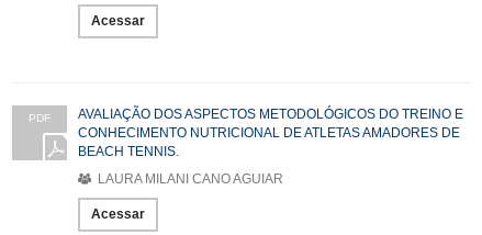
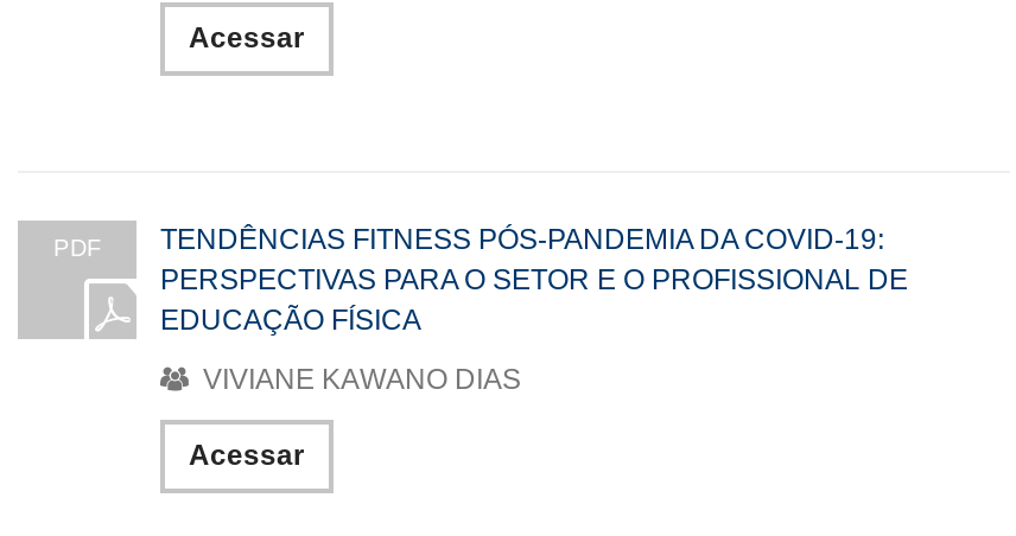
- AVALIAÇÃO DOS ASPECTOS METODOLÓGICOS DO TREINO E
- CONHECIMENTO NUTRICIONAL DE ATLETAS AMADORES DE
- BEACH TENNIS.
+ TENDÊNCIAS FITNESS PÓS-PANDEMIA DA COVID-19:
+ PERSPECTIVAS PARA O SETOR E O PROFISSIONAL DE
+ EDUCAÇÃO FÍSICA

- LAURA MILANI CANO AGUIAR
+ VIVIANE KAWANO DIAS
